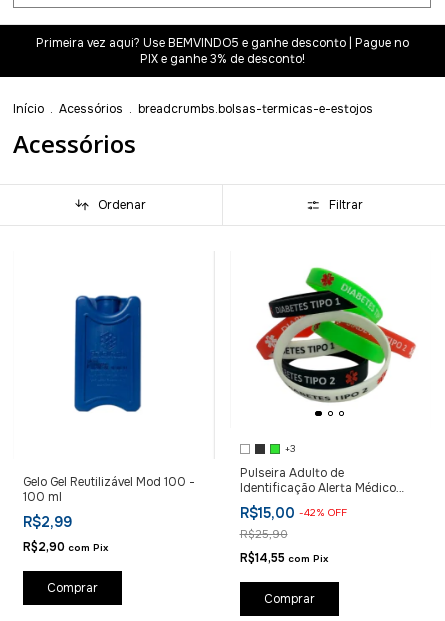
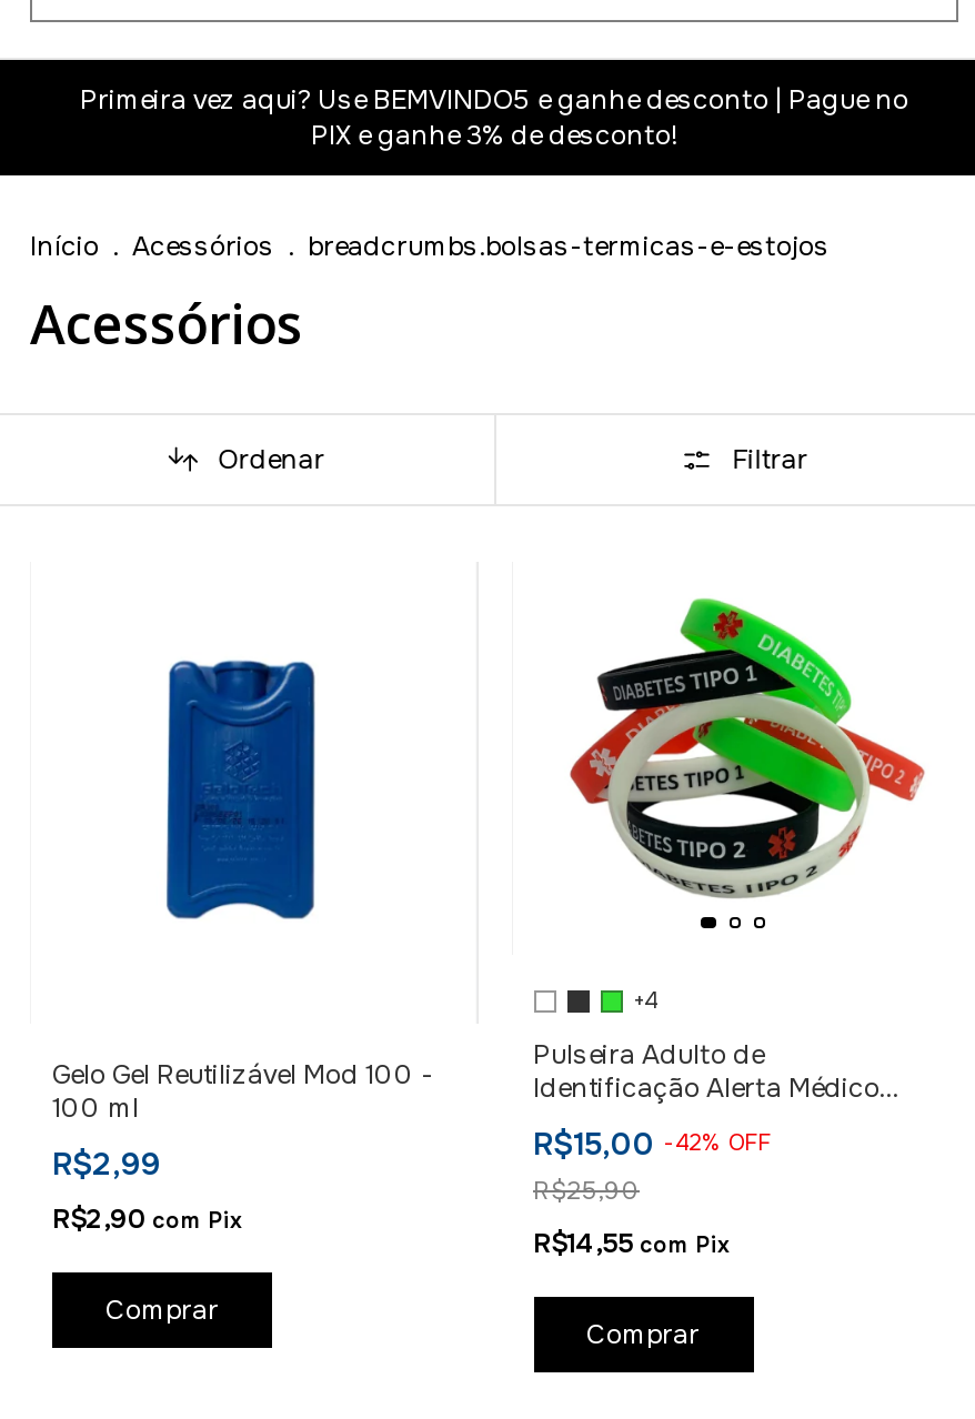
- +3
+ +4
